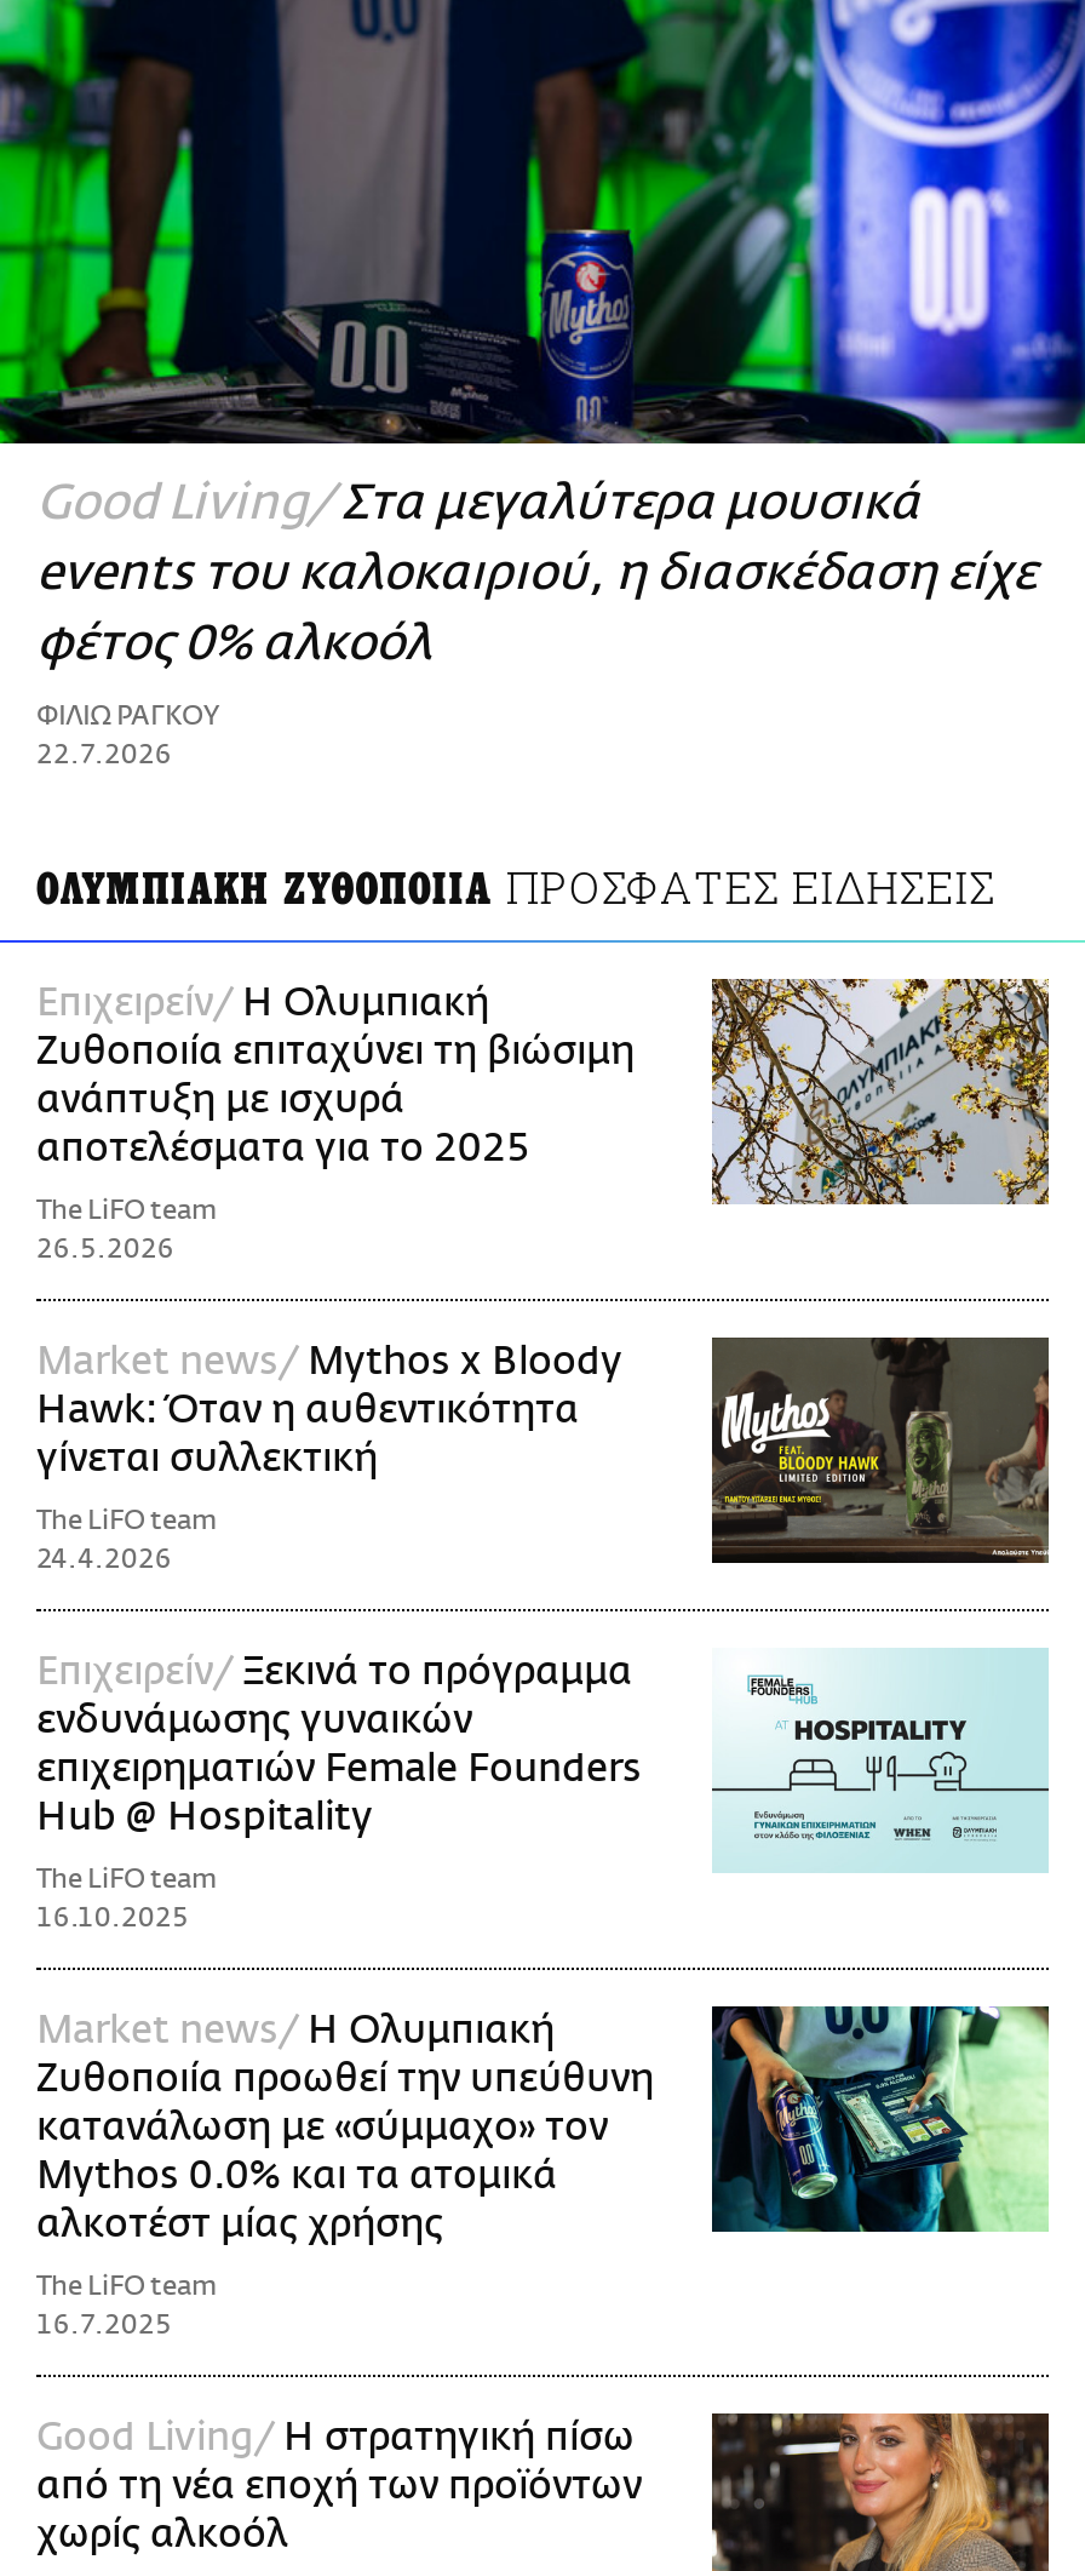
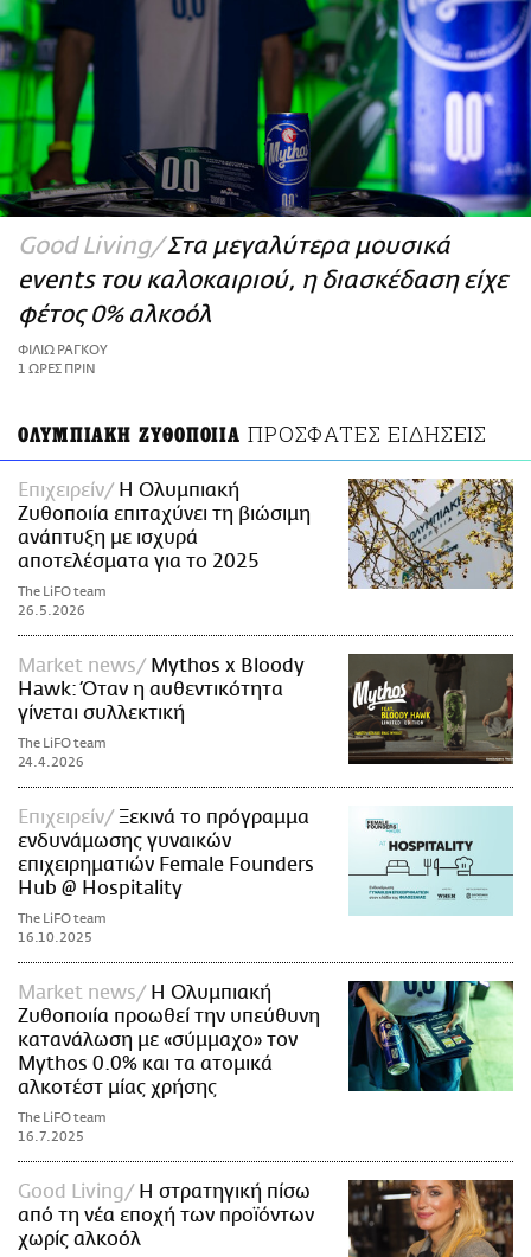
- 22.7.2026
+ 1 ΩΡΕΣ ΠΡΙΝ
